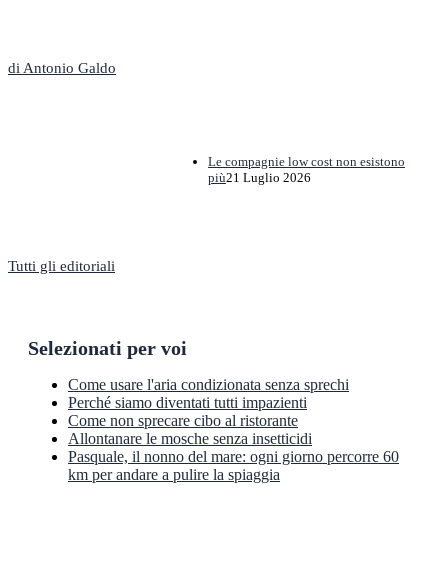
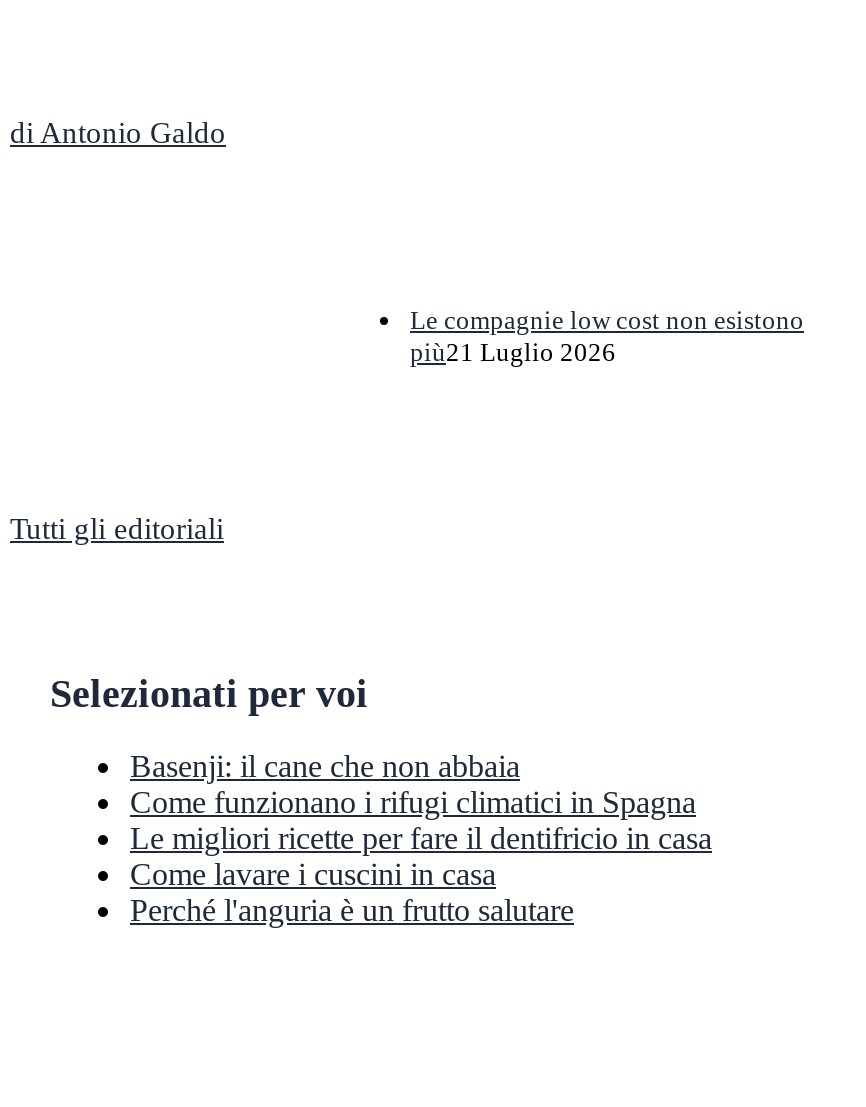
- Come usare l'aria condizionata senza sprechi
- Perché siamo diventati tutti impazienti
- Come non sprecare cibo al ristorante
- Allontanare le mosche senza insetticidi
- Pasquale, il nonno del mare: ogni giorno percorre 60
- km per andare a pulire la spiaggia
+ Basenji: il cane che non abbaia
+ Come funzionano i rifugi climatici in Spagna
+ Le migliori ricette per fare il dentifricio in casa
+ Come lavare i cuscini in casa
+ Perché l'anguria è un frutto salutare
